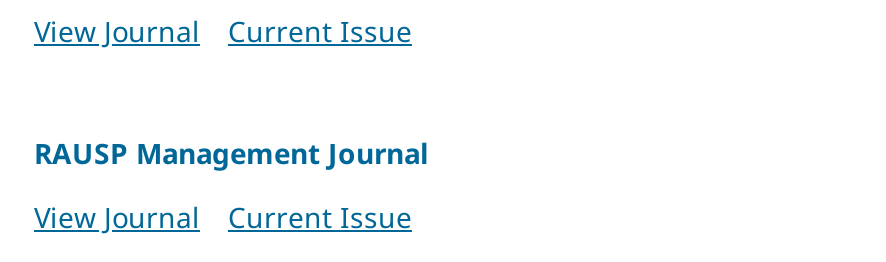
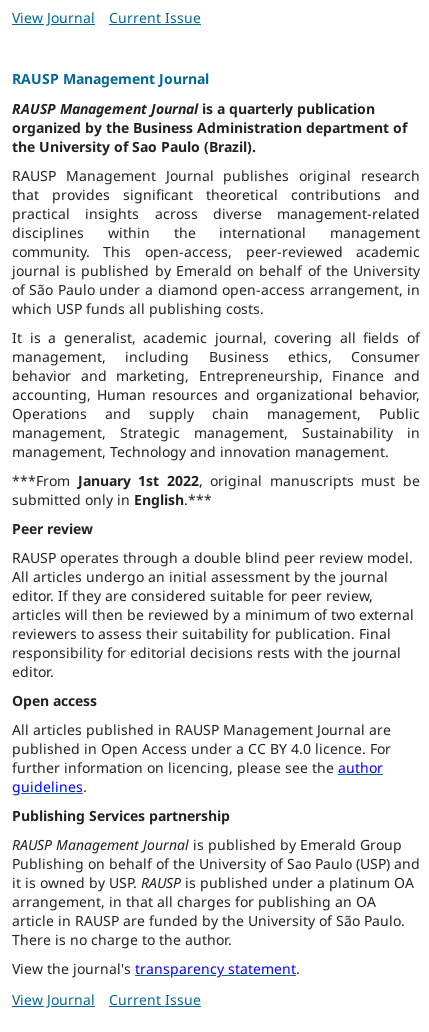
+ RAUSP Management Journal is a quarterly publication
+ organized by the Business Administration department of
+ the University of Sao Paulo (Brazil).
+ RAUSP Management Journal publishes original research
+ that provides significant theoretical contributions and
+ practical insights across diverse management-related
+ disciplines within the international management
+ community. This open-access, peer-reviewed academic
+ journal is published by Emerald on behalf of the University
+ of São Paulo under a diamond open-access arrangement, in
+ which USP funds all publishing costs.
+ It is a generalist, academic journal, covering all fields of
+ management, including Business ethics, Consumer
+ behavior and marketing, Entrepreneurship, Finance and
+ accounting, Human resources and organizational behavior,
+ Operations and supply chain management, Public
+ management, Strategic management, Sustainability in
+ management, Technology and innovation management.
+ ***From January 1st 2022, original manuscripts must be
+ submitted only in English.***
+ Peer review
+ RAUSP operates through a double blind peer review model.
+ All articles undergo an initial assessment by the journal
+ editor. If they are considered suitable for peer review,
+ articles will then be reviewed by a minimum of two external
+ reviewers to assess their suitability for publication. Final
+ responsibility for editorial decisions rests with the journal
+ editor.
+ Open access
+ All articles published in RAUSP Management Journal are
+ published in Open Access under a CC BY 4.0 licence. For
+ further information on licencing, please see the author
+ guidelines.
+ Publishing Services partnership
+ RAUSP Management Journal is published by Emerald Group
+ Publishing on behalf of the University of Sao Paulo (USP) and
+ it is owned by USP. RAUSP is published under a platinum OA
+ arrangement, in that all charges for publishing an OA
+ article in RAUSP are funded by the University of São Paulo.
+ There is no charge to the author.
+ View the journal's transparency statement.
